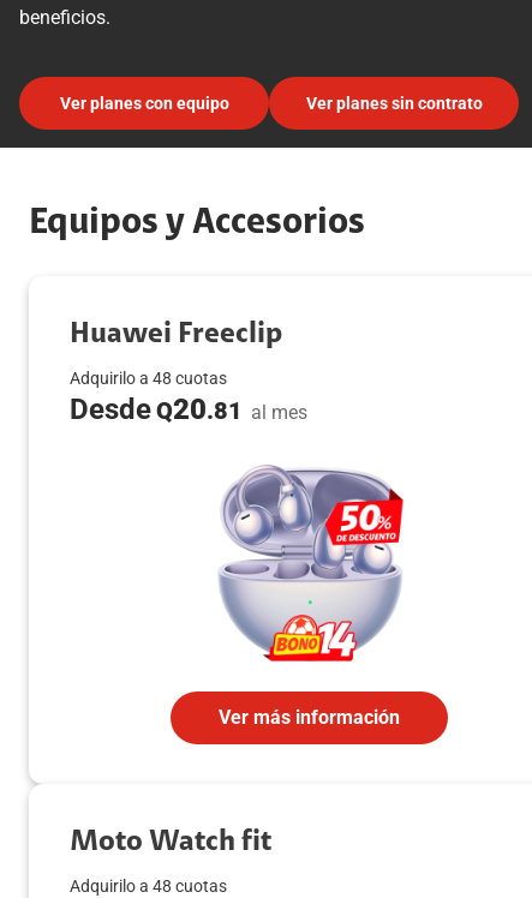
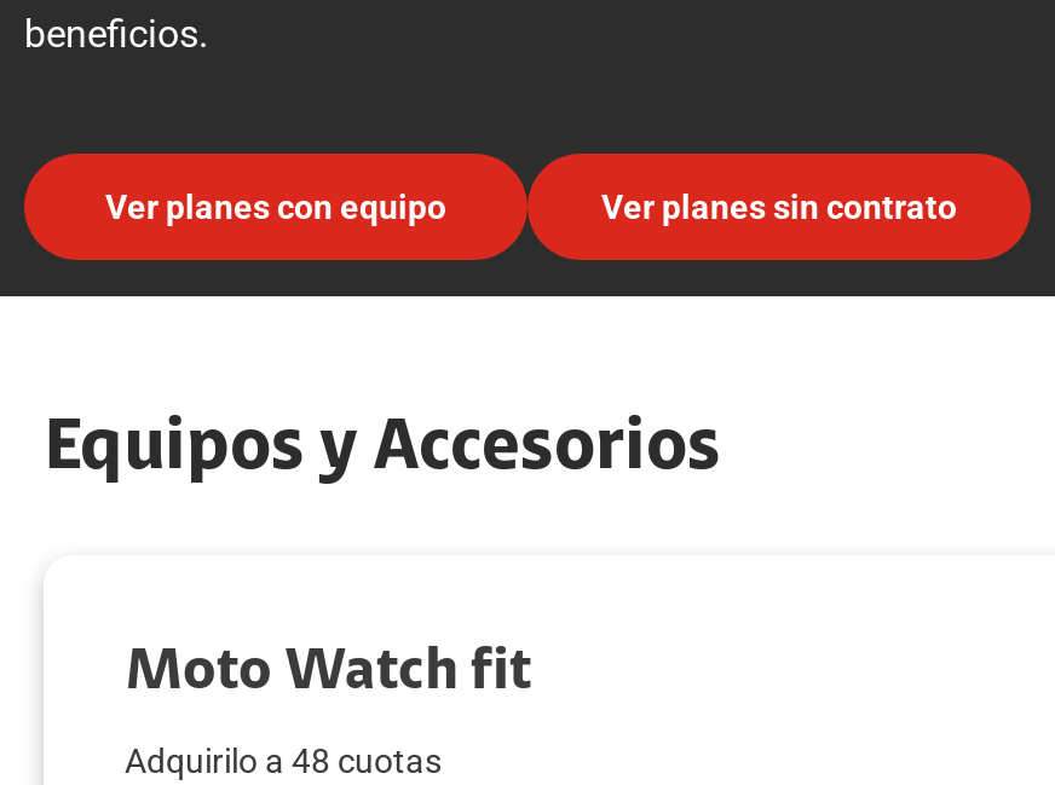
- Huawei Freeclip
- Adquirilo a 48 cuotas
- Desde Q20.81 al mes

- [image]
- Ver más información
